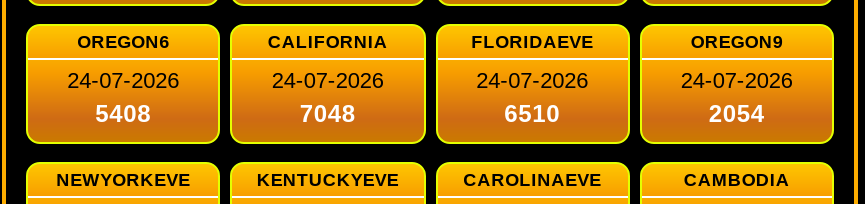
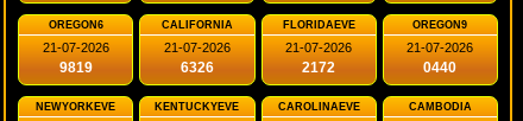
- 24-07-2026
+ 21-07-2026

- 24-07-2026
+ 21-07-2026

- 24-07-2026
+ 21-07-2026

- 24-07-2026
+ 21-07-2026

- 5408
+ 9819

- 7048
+ 6326

- 6510
+ 2172

- 2054
+ 0440
